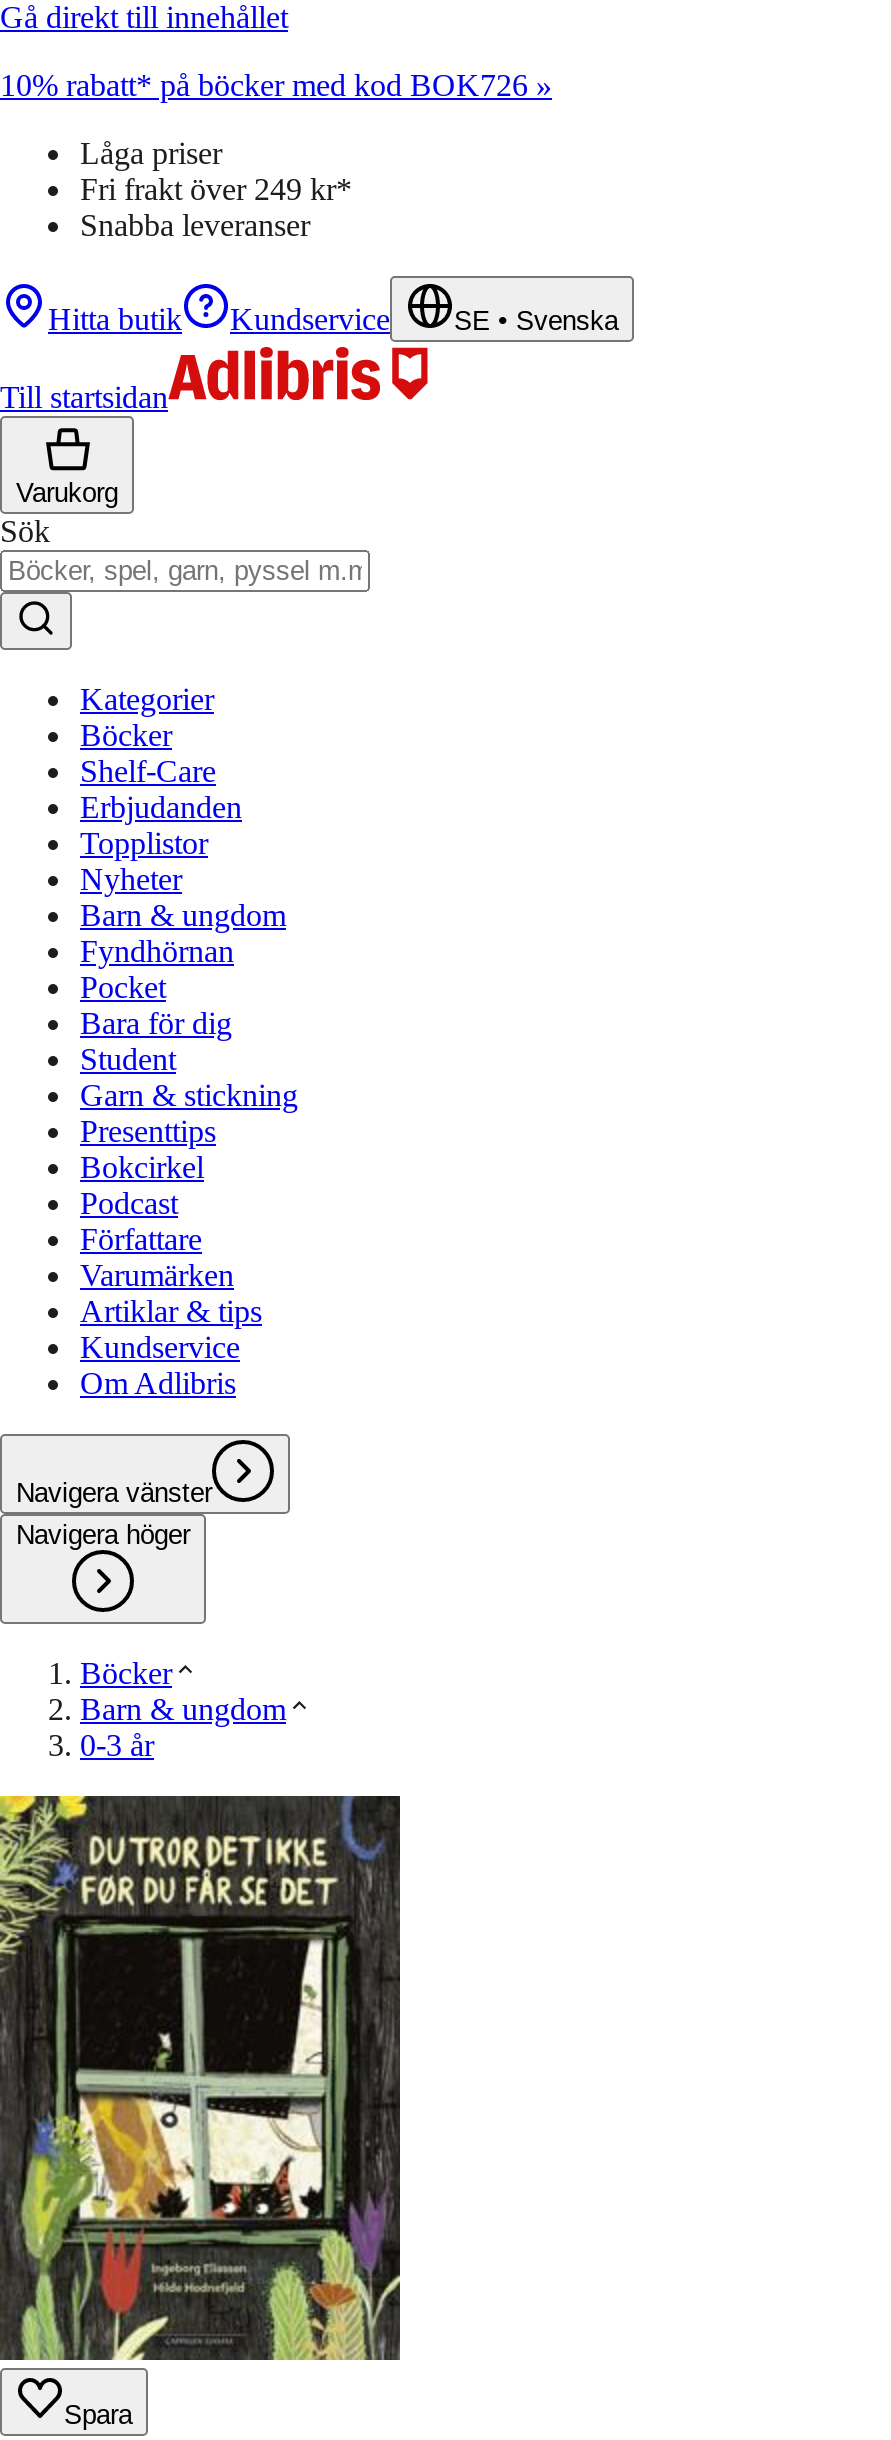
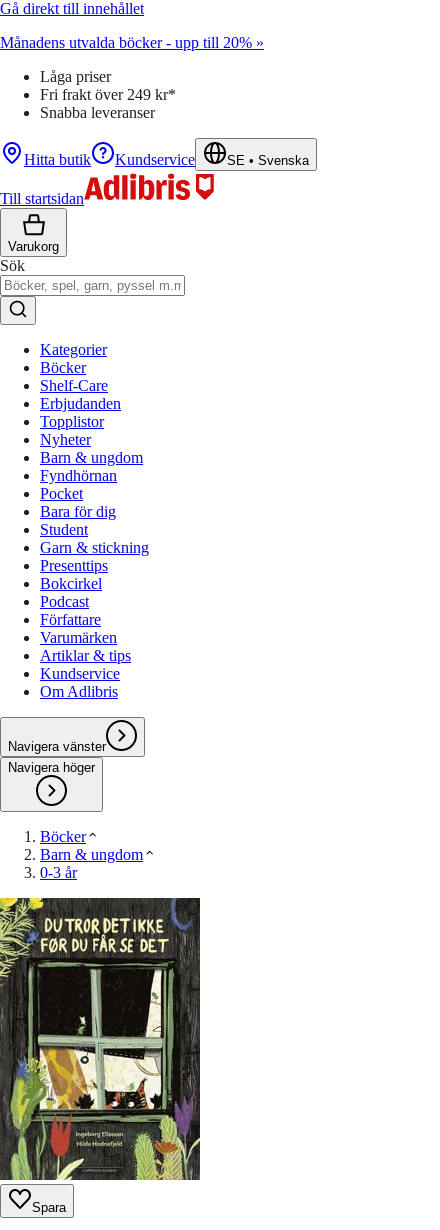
- 10% rabatt* på böcker med kod BOK726 »
+ Månadens utvalda böcker - upp till 20% »
